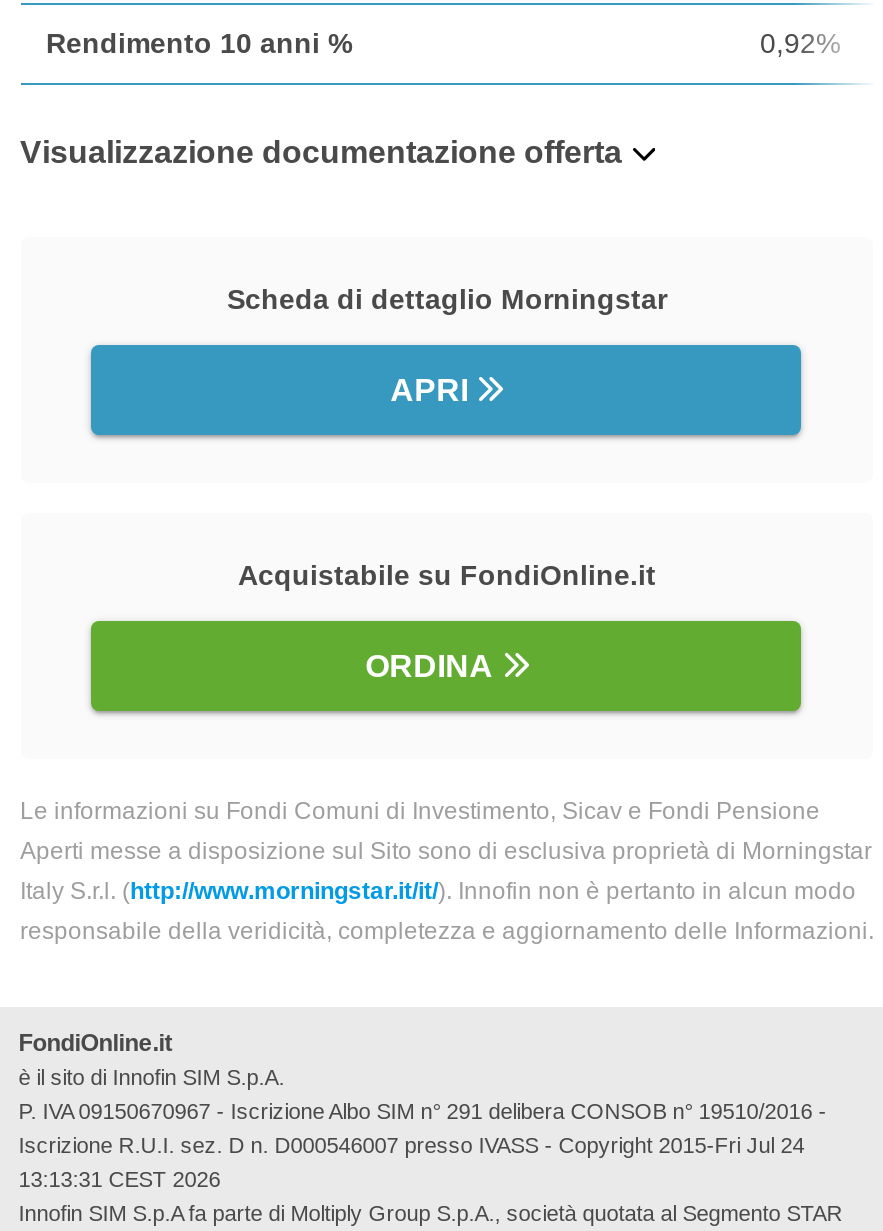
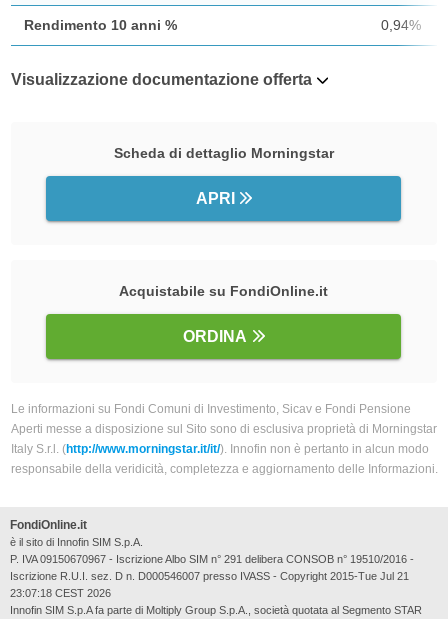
- 0,92%
+ 0,94%

- Iscrizione R.U.I. sez. D n. D000546007 presso IVASS - Copyright 2015-Fri Jul 24
+ Iscrizione R.U.I. sez. D n. D000546007 presso IVASS - Copyright 2015-Tue Jul 21

- 13:13:31 CEST 2026
+ 23:07:18 CEST 2026
